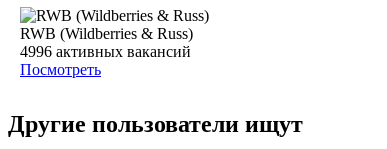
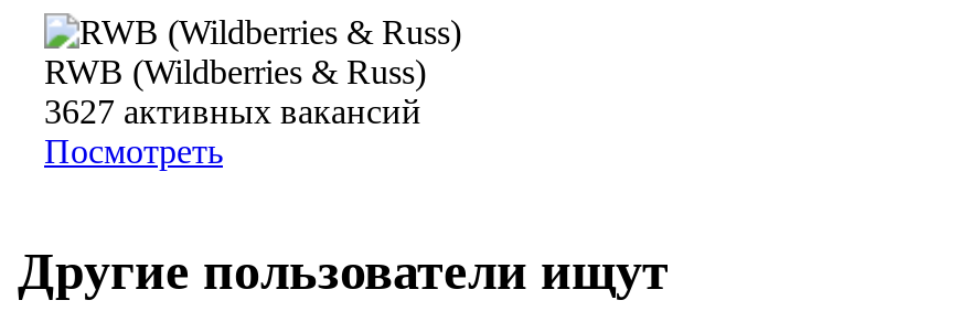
- 4996 активных вакансий
+ 3627 активных вакансий
